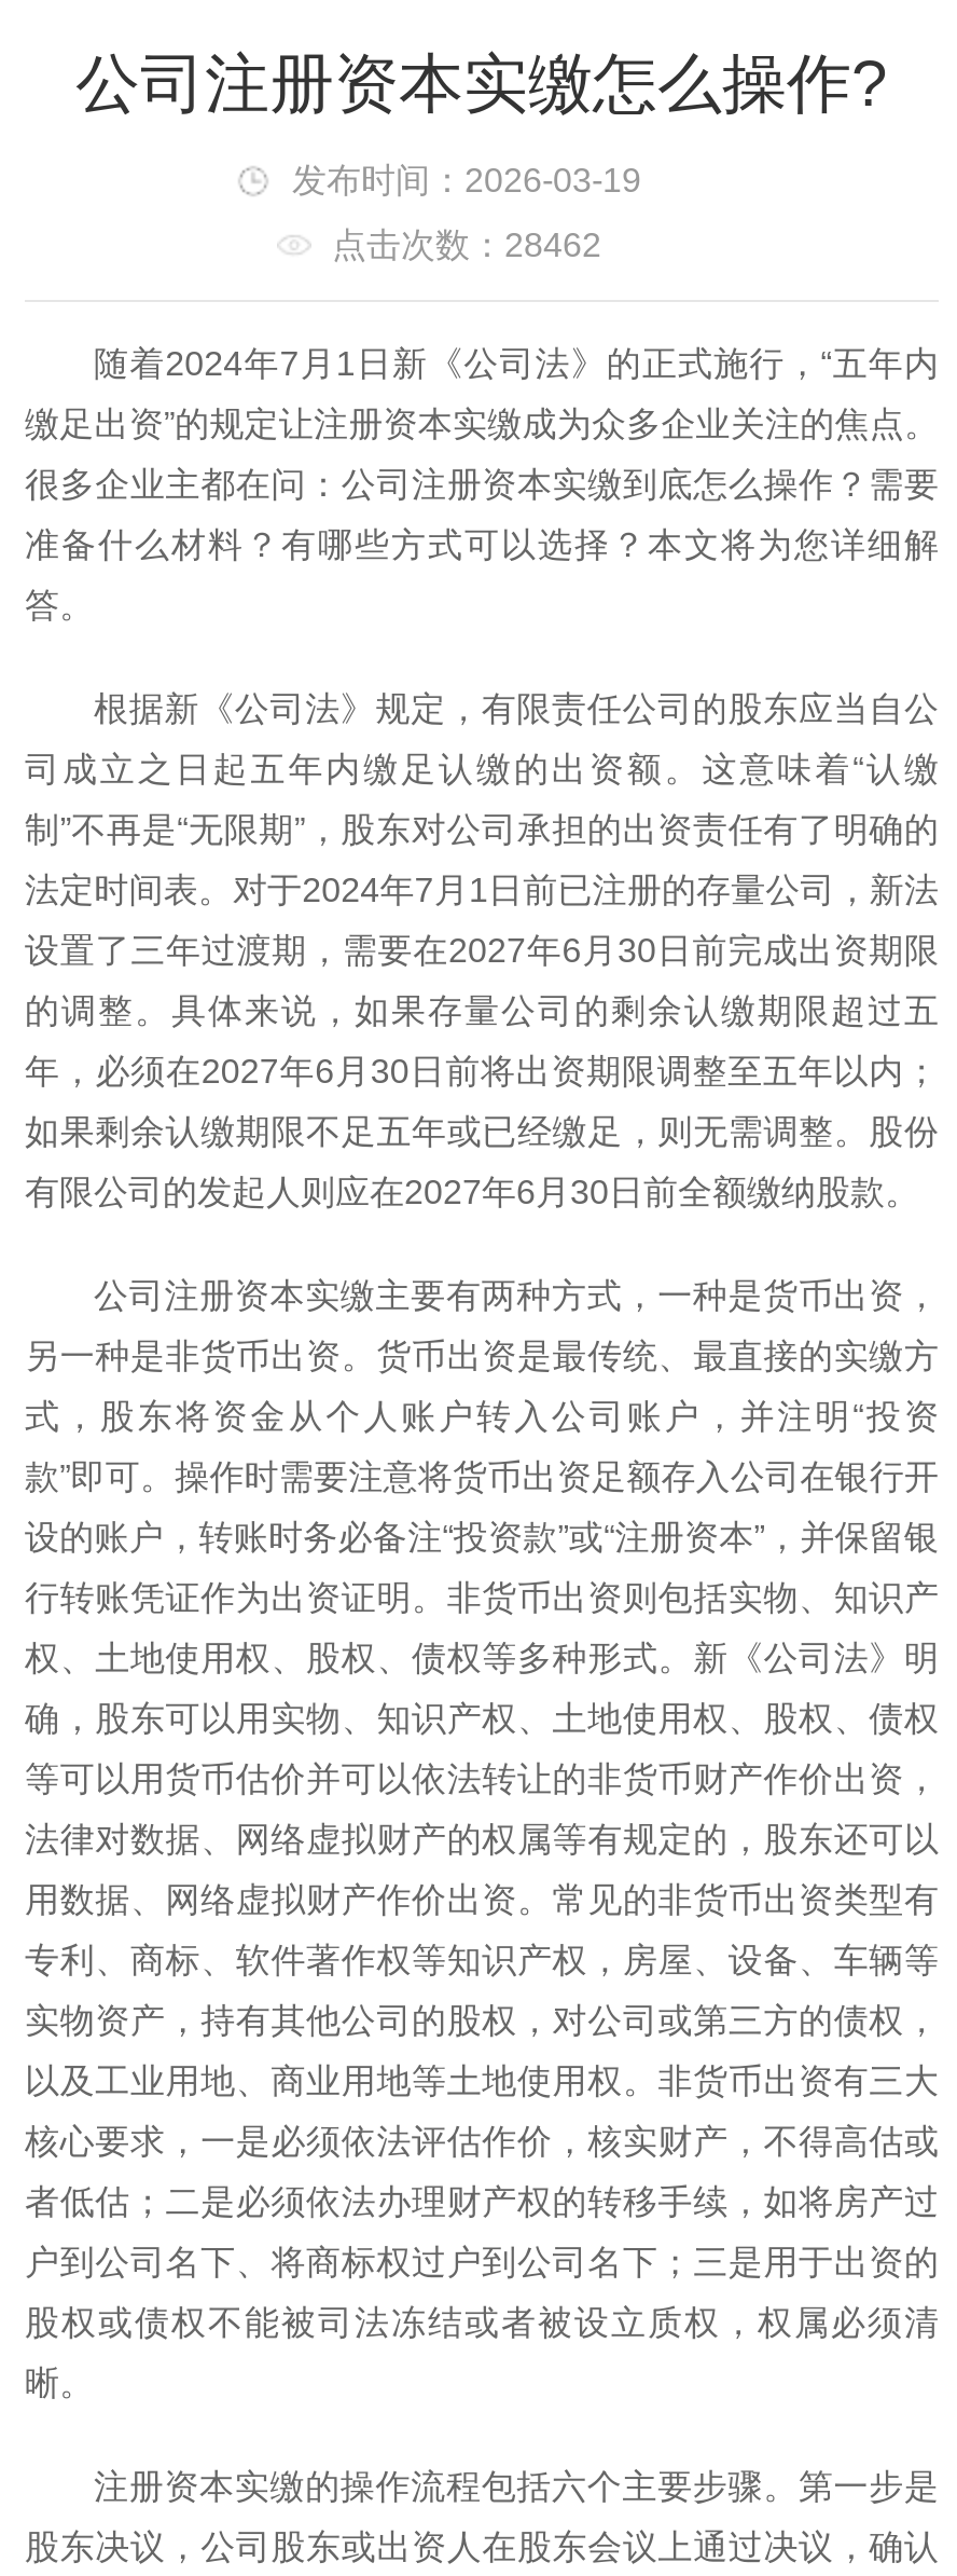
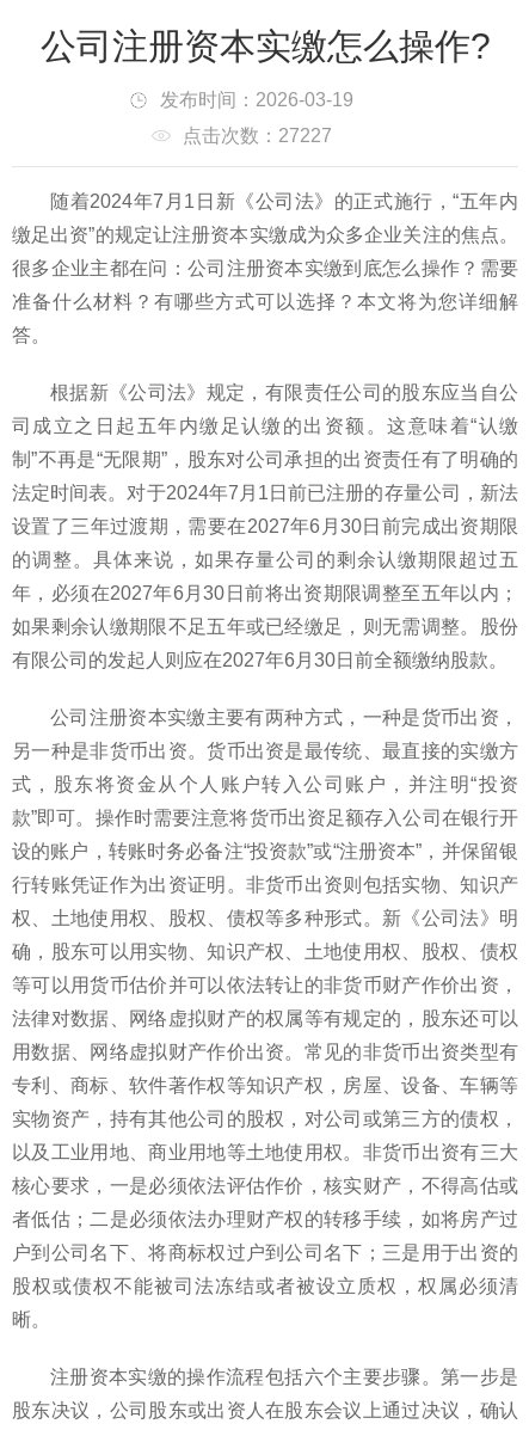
- 点击次数：28462
+ 点击次数：27227
